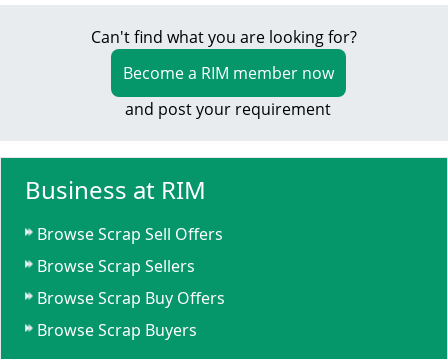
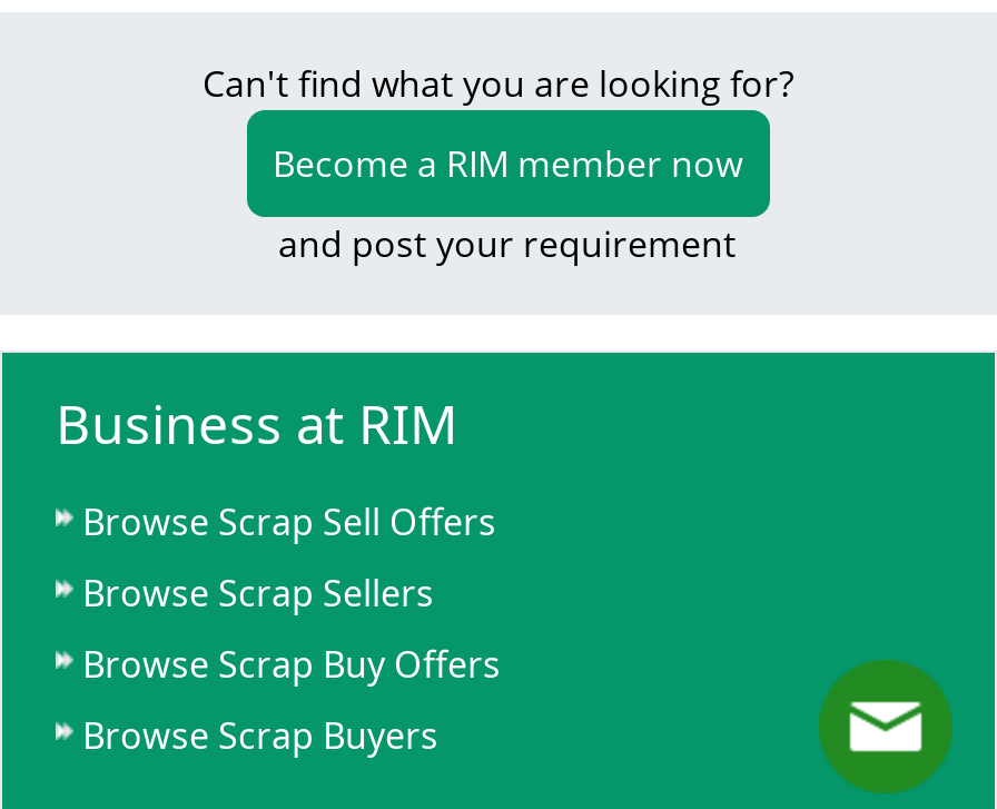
+ [image]
